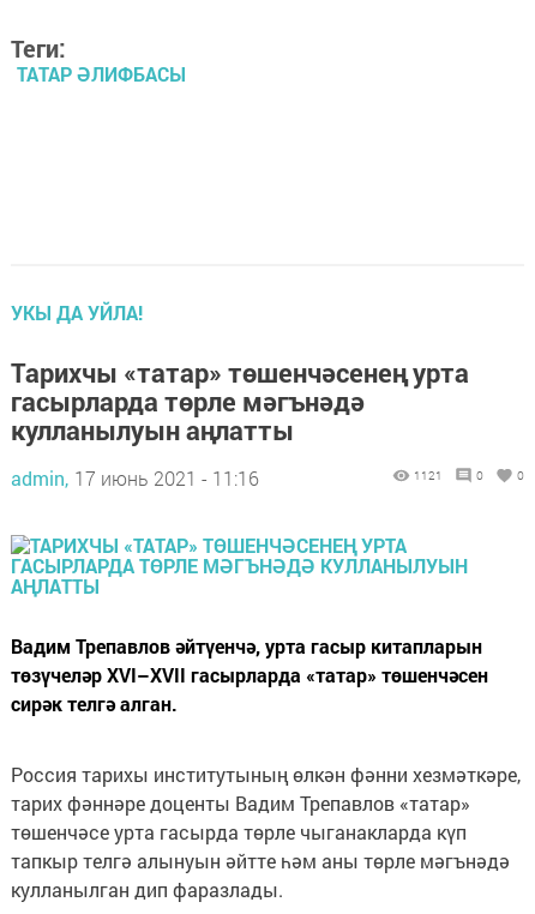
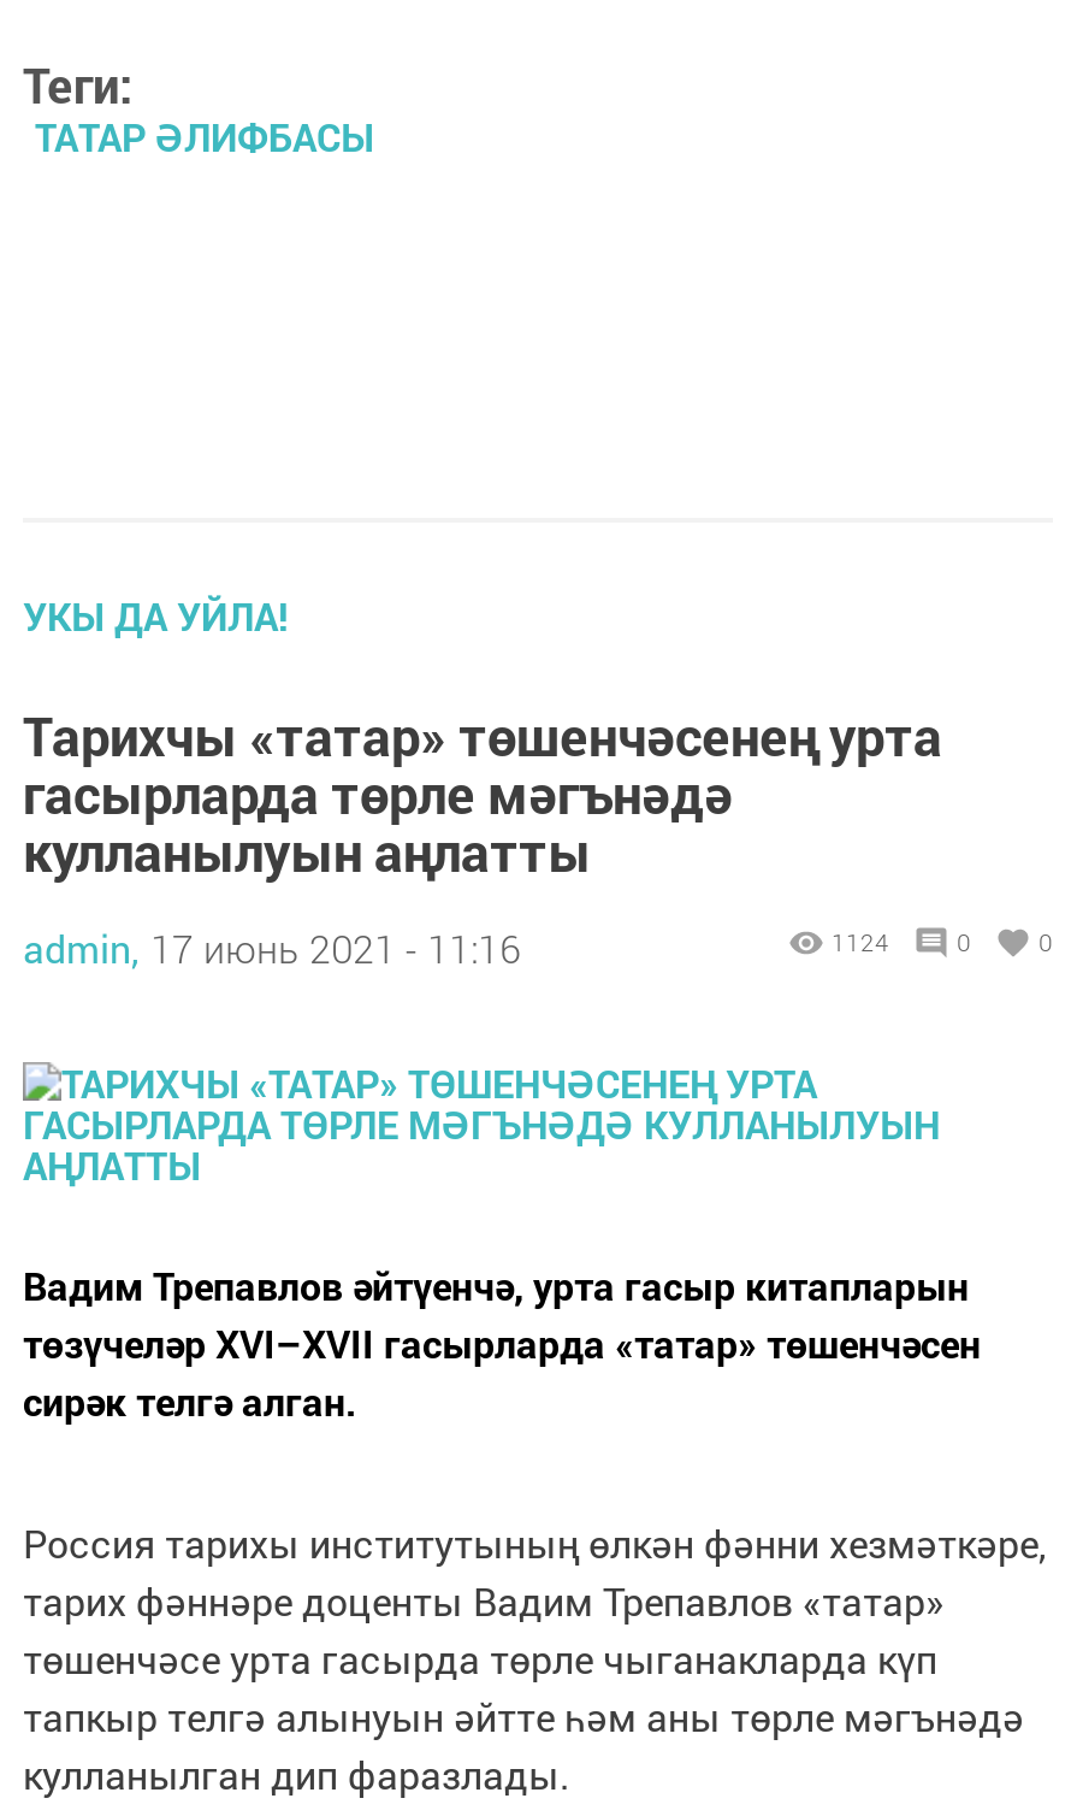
- 1121
+ 1124
